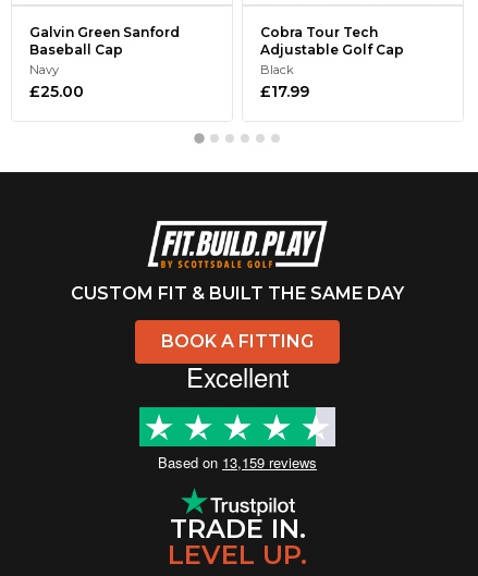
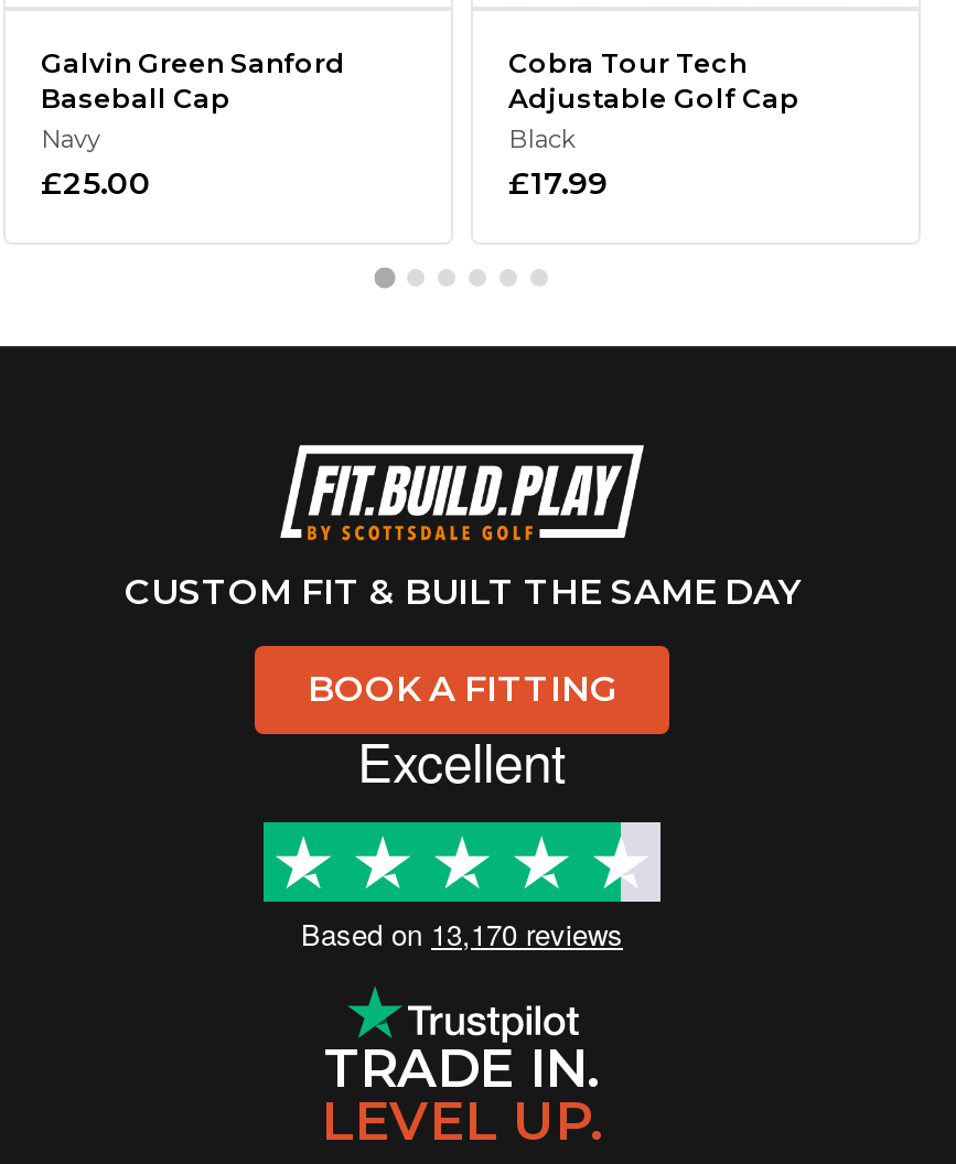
- Based on 13,159 reviews
+ Based on 13,170 reviews
